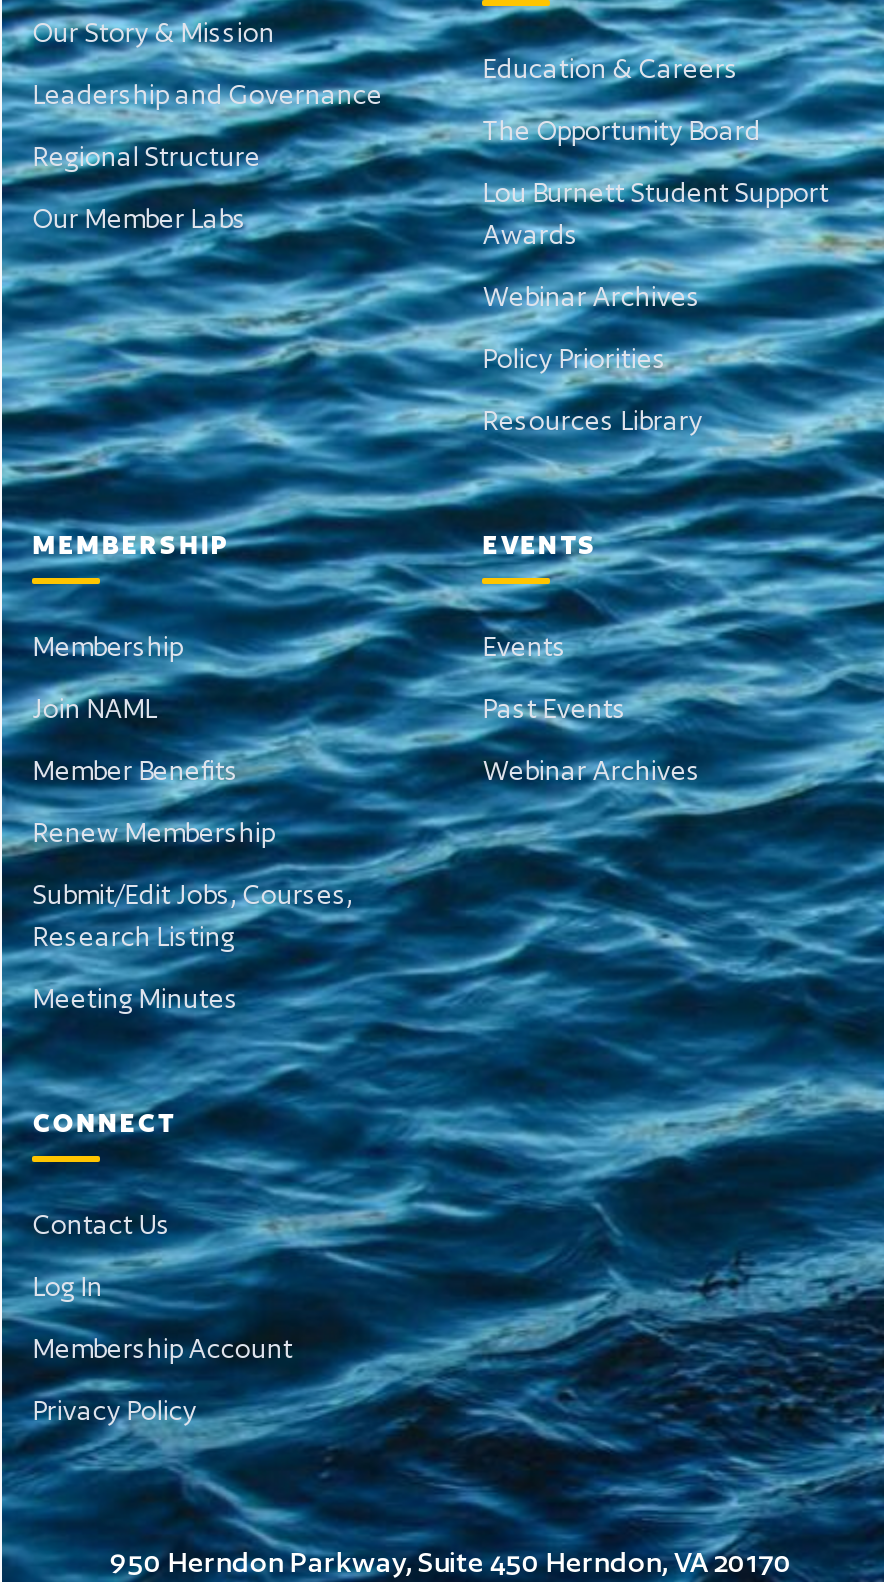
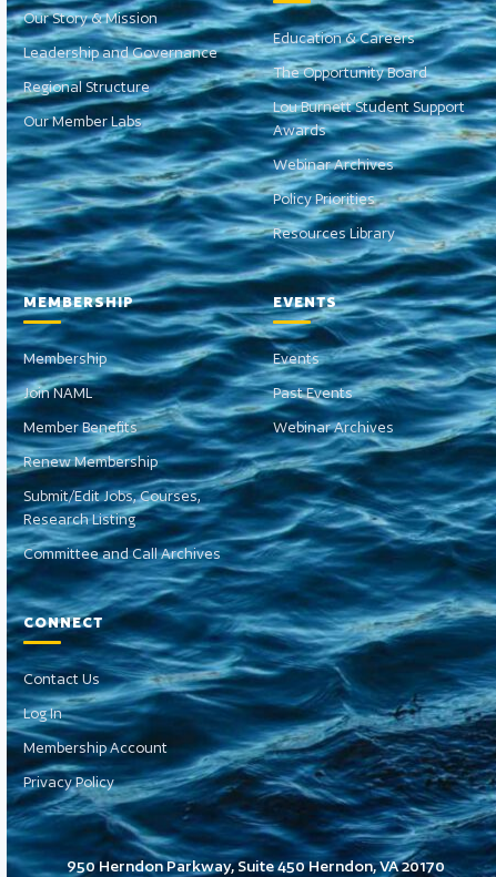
- Meeting Minutes
+ Committee and Call Archives
